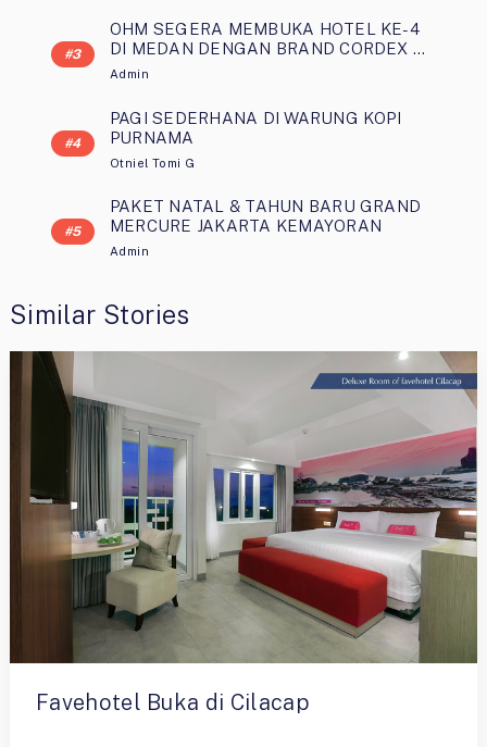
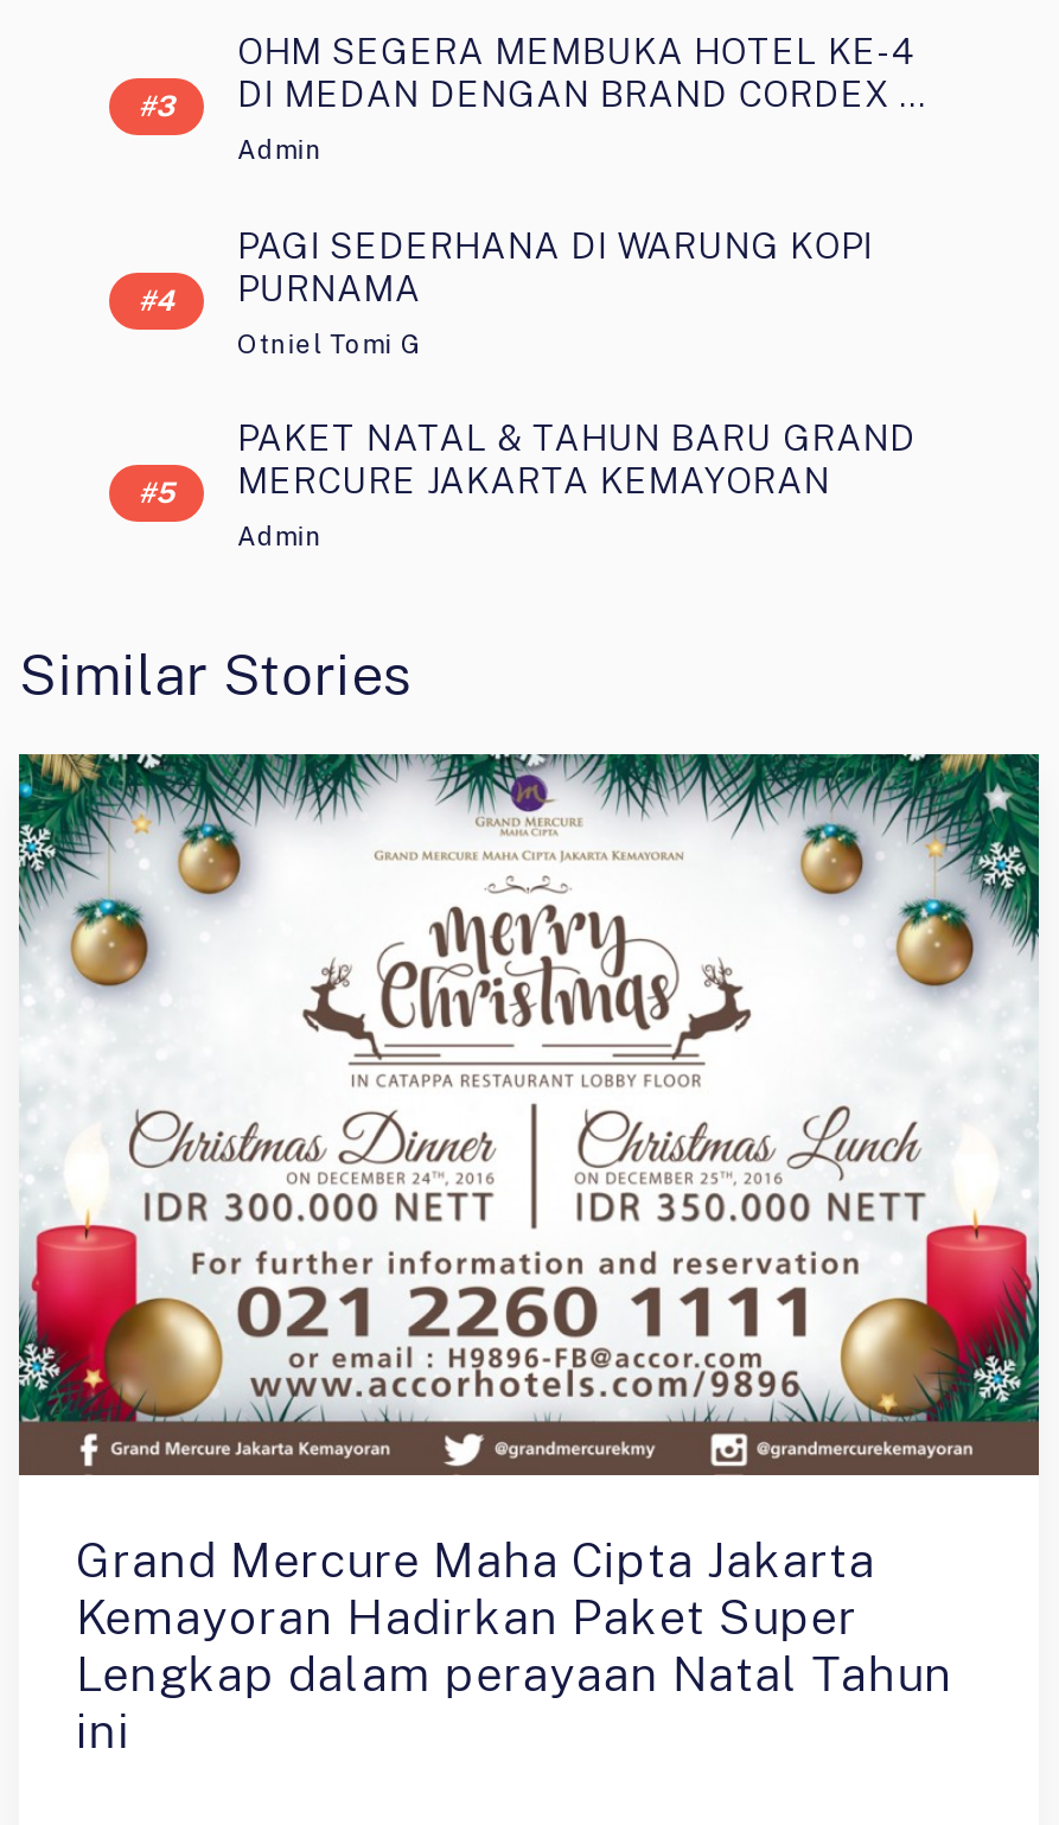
- [image]
- Favehotel Buka di Cilacap
+ [image]
+ Grand Mercure Maha Cipta Jakarta
+ Kemayoran Hadirkan Paket Super
+ Lengkap dalam perayaan Natal Tahun
+ ini
